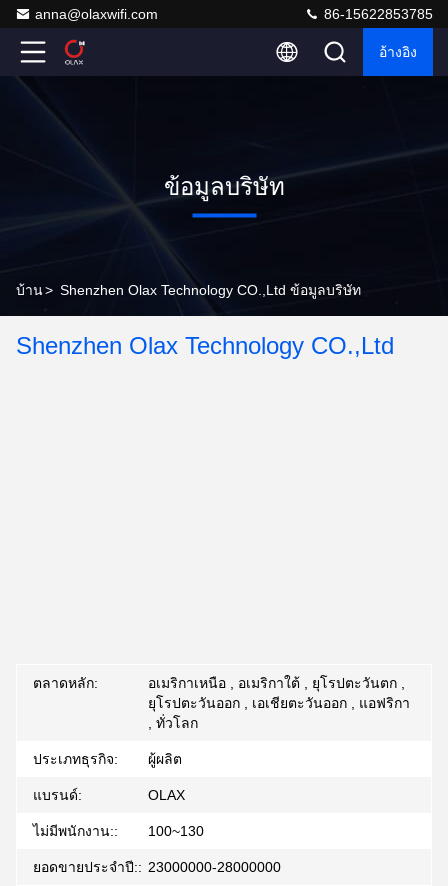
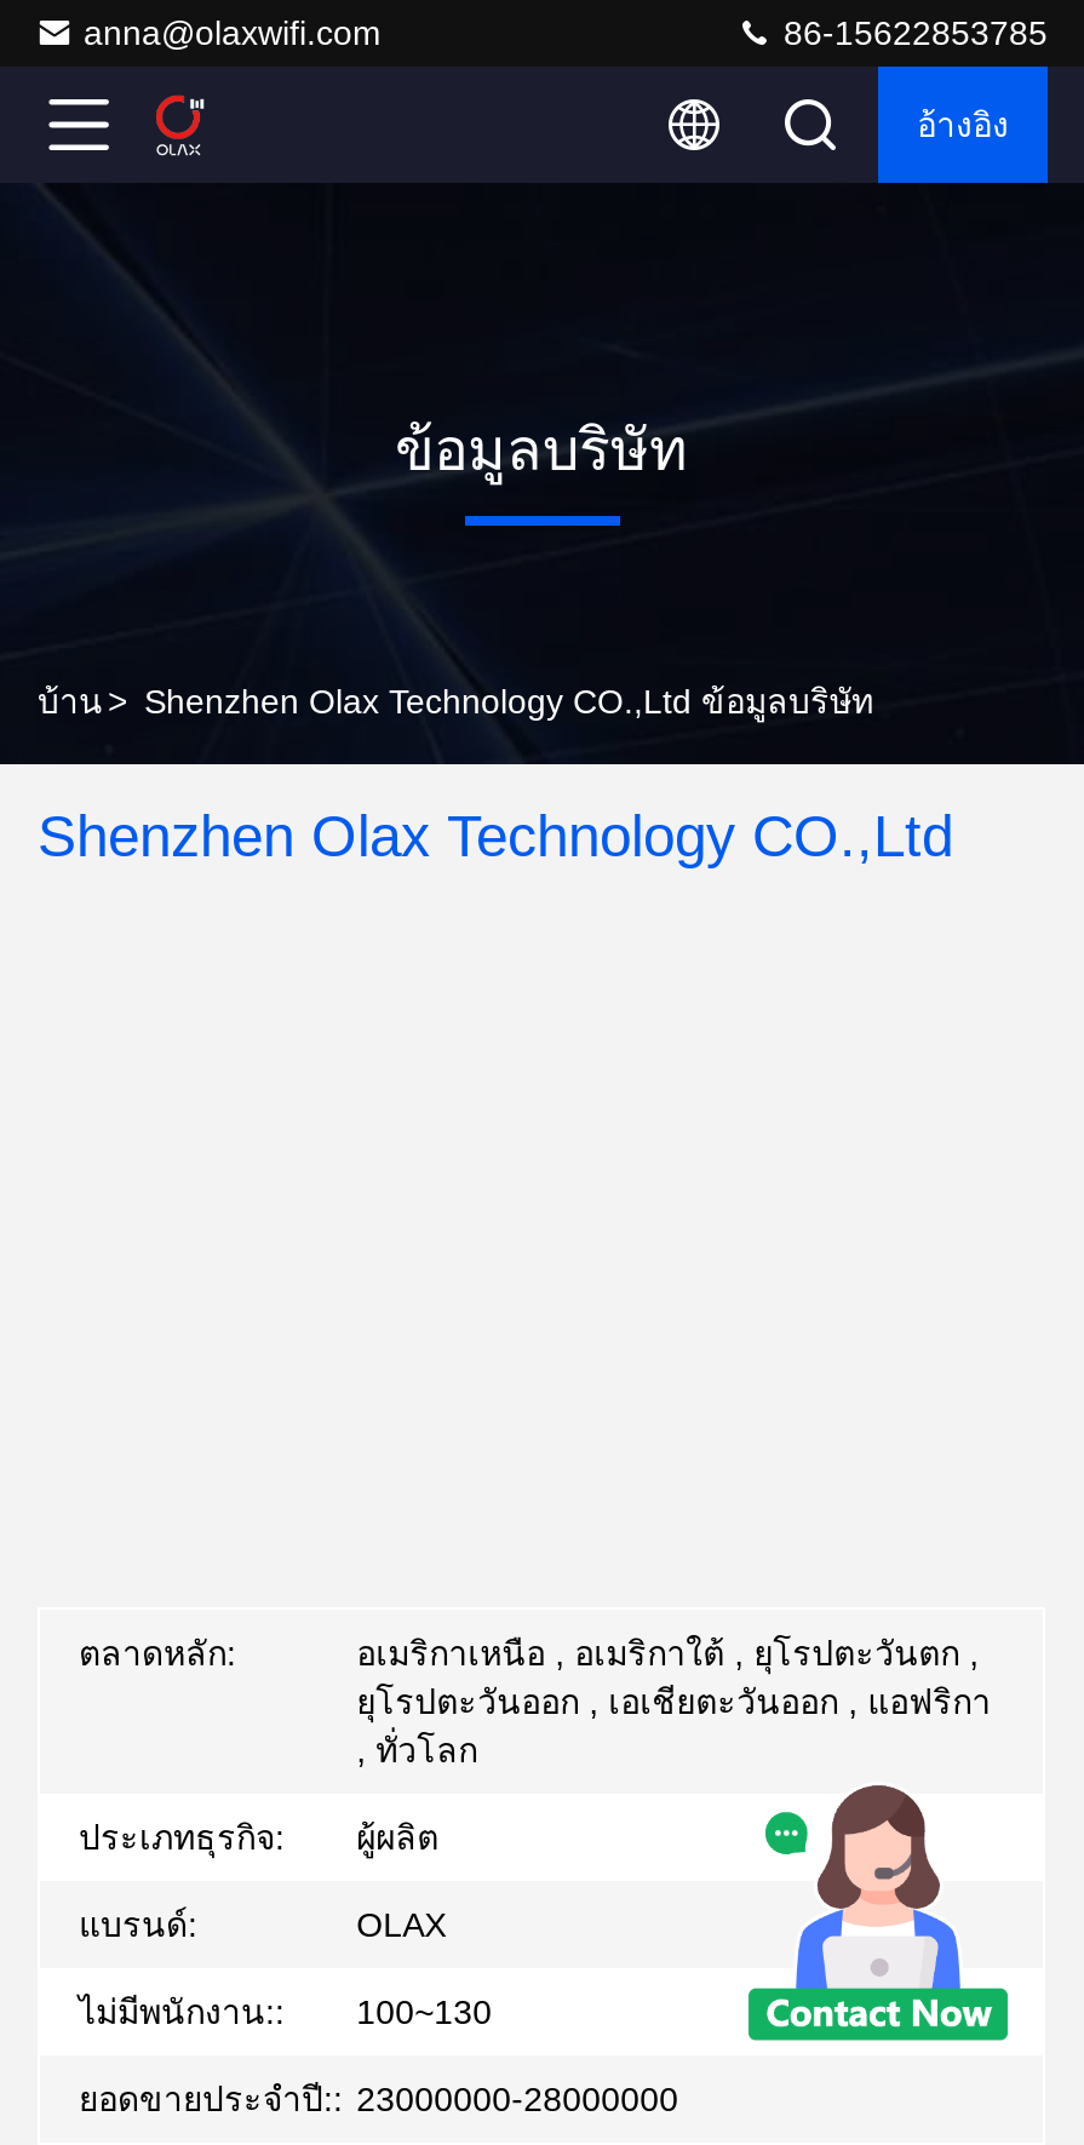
+ [image]
